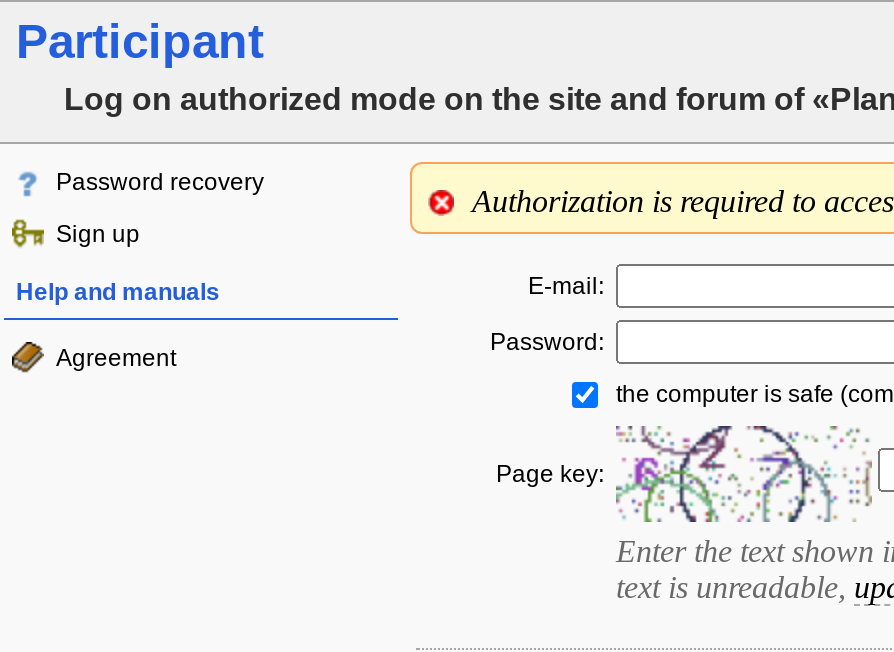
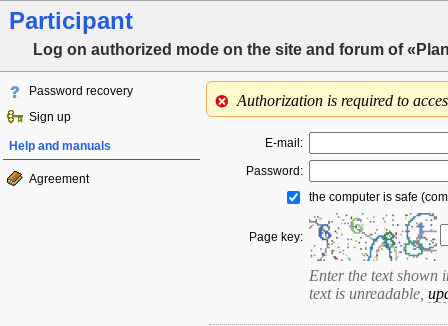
- [image]
+ [image]
